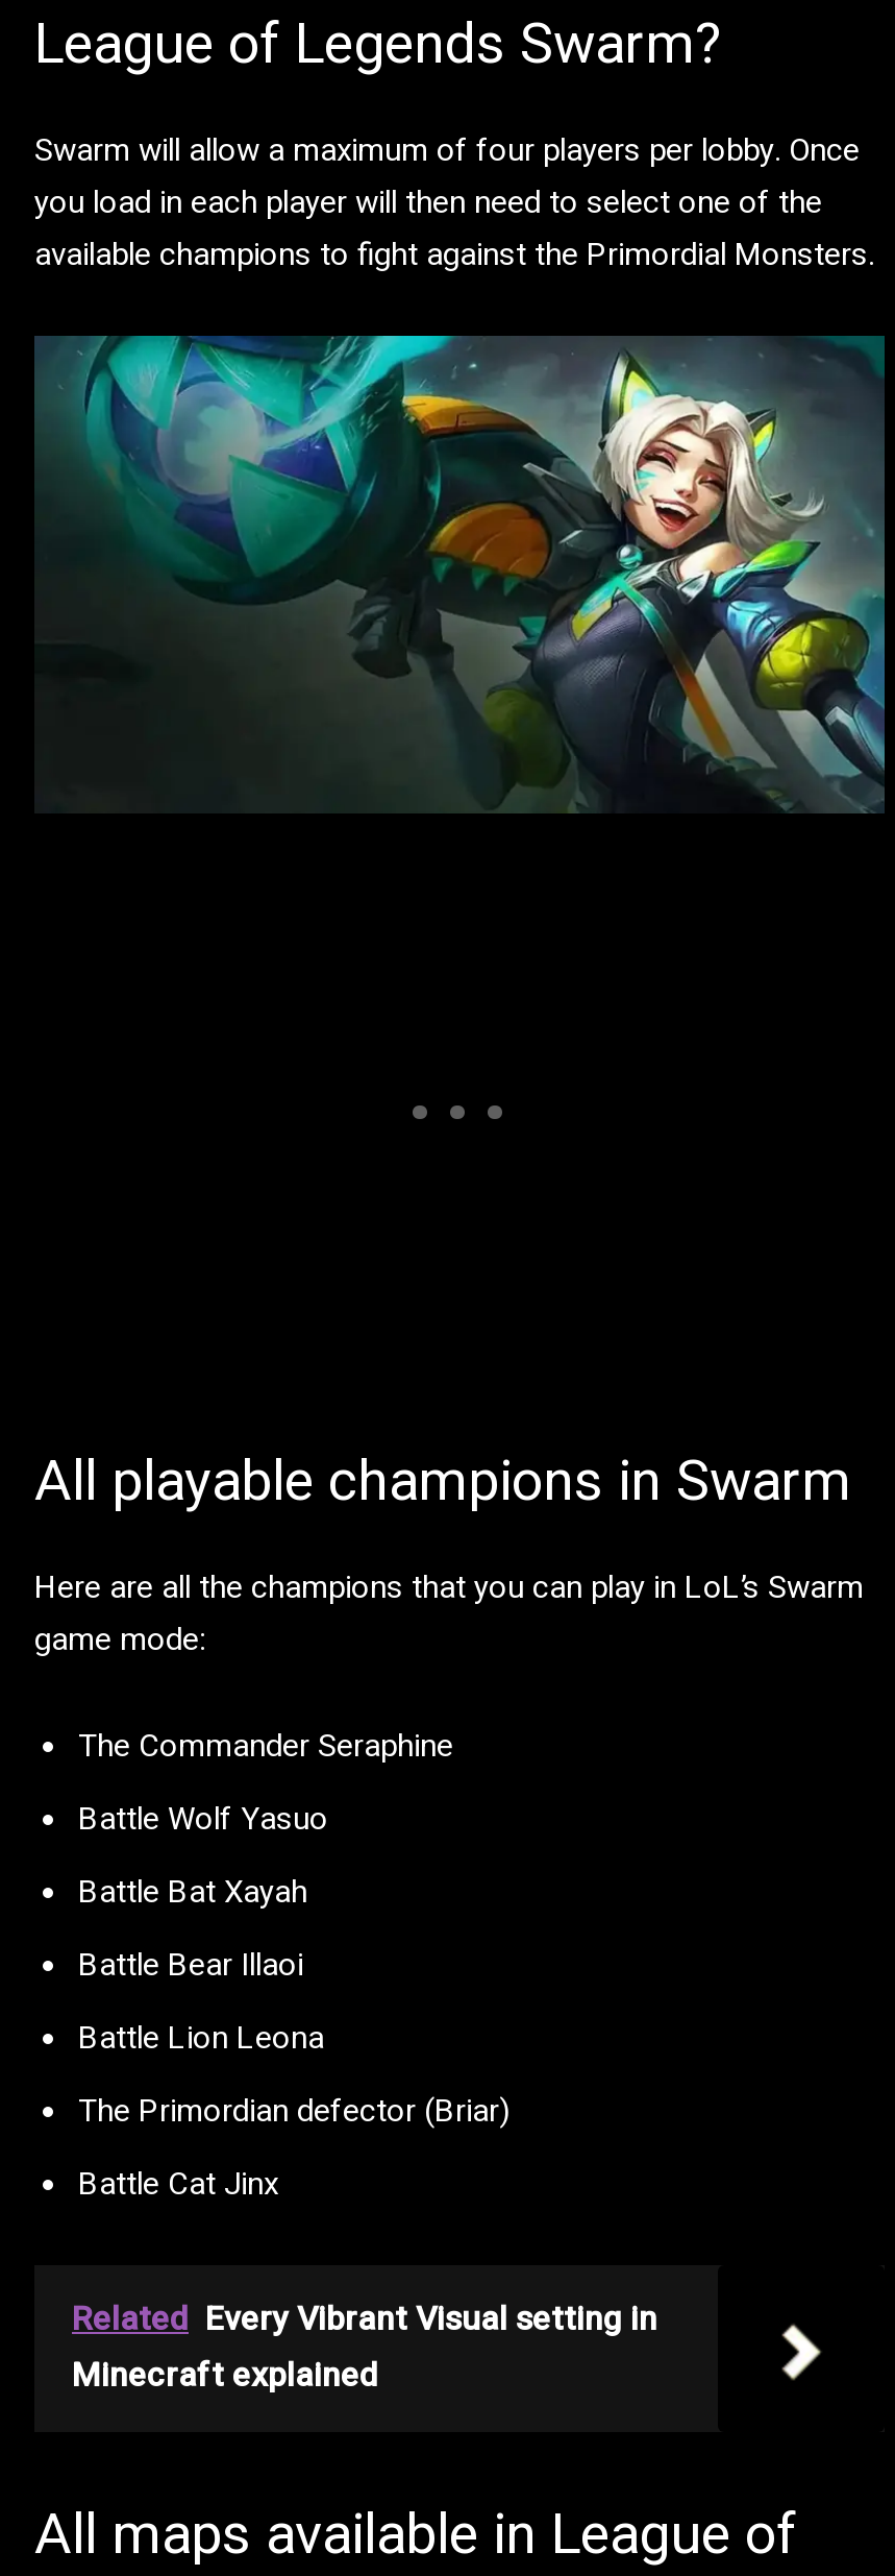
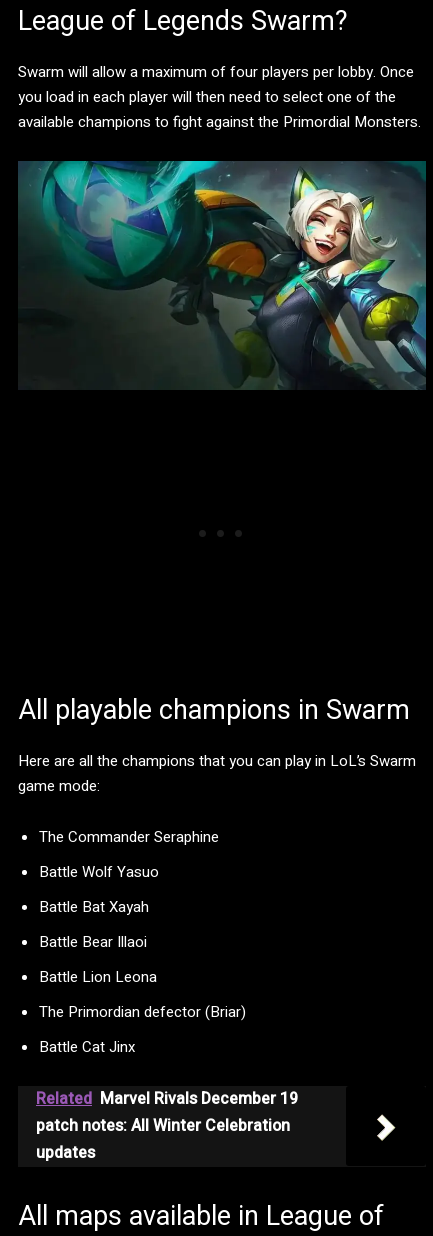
- Related Every Vibrant Visual setting in
- Minecraft explained
+ Related Marvel Rivals December 19
+ patch notes: All Winter Celebration
+ updates
